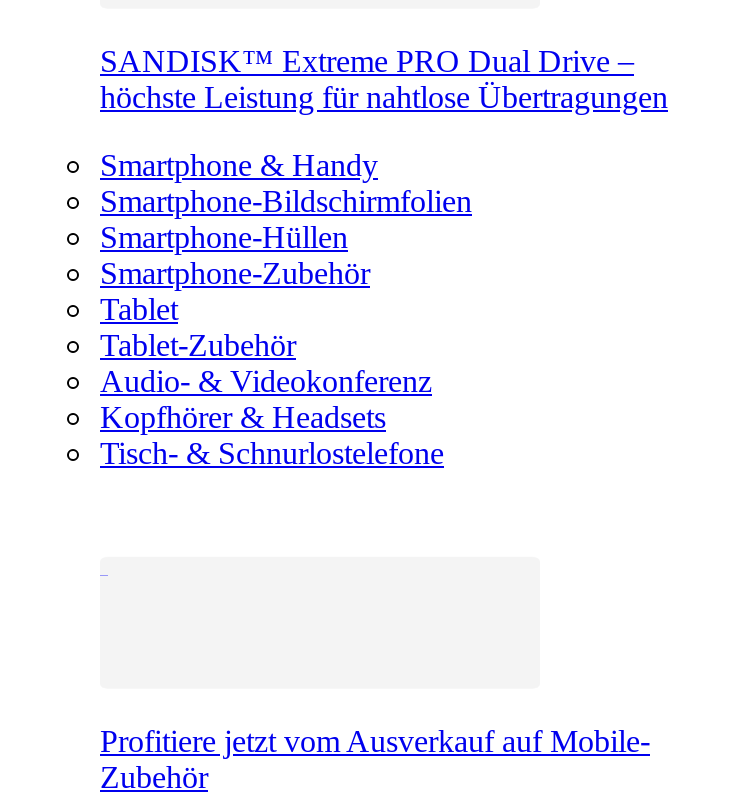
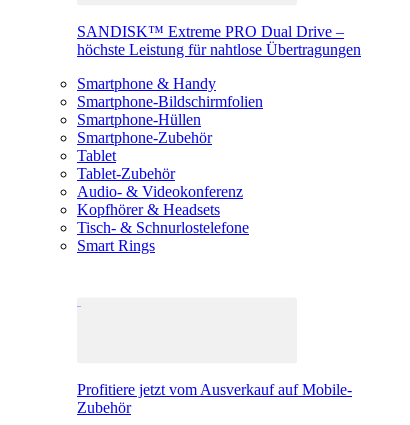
+ Smart Rings
